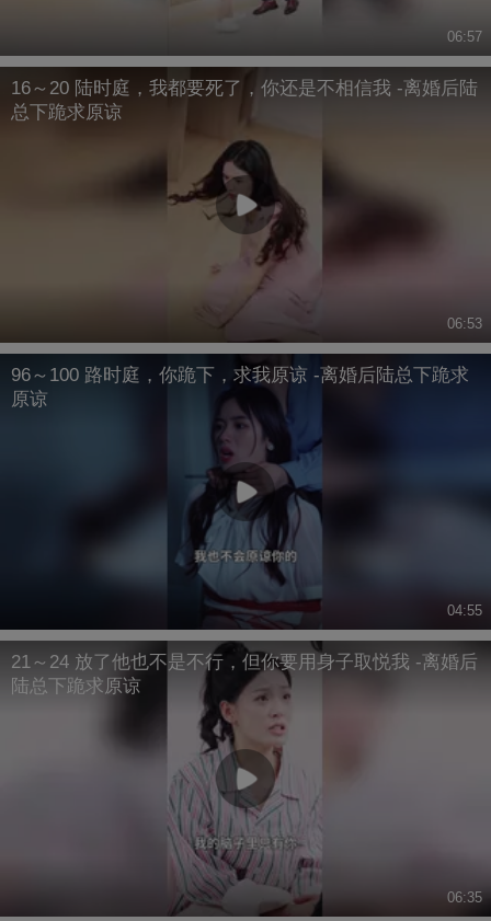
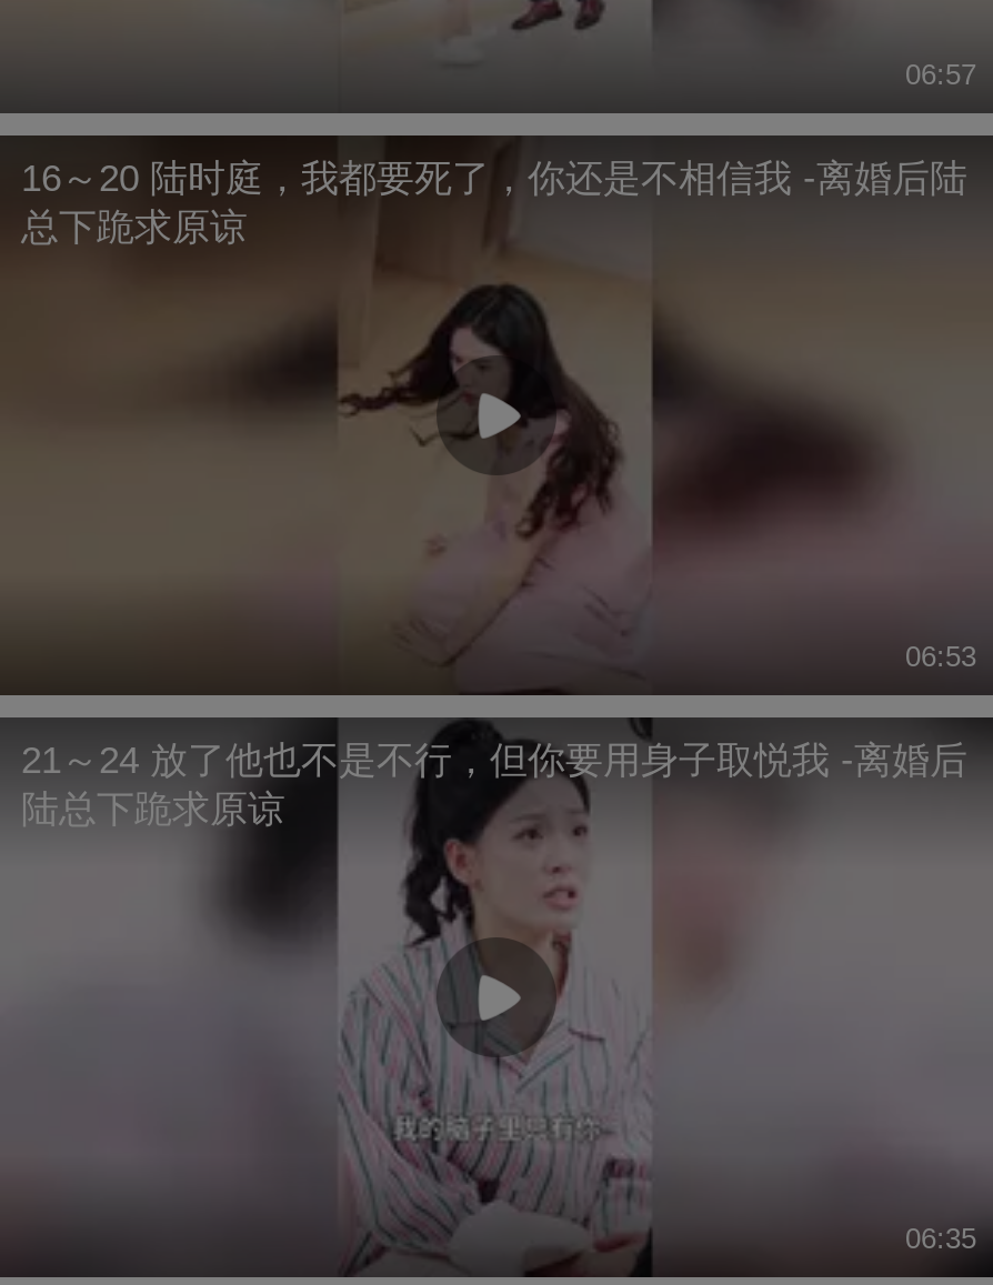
- [image]
- 96～100 路时庭，你跪下，求我原谅 -离婚后陆总下跪求
- 原谅

- 04:55
